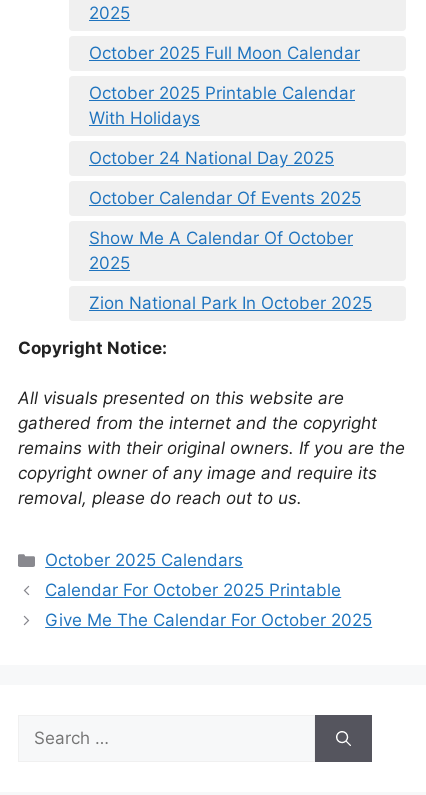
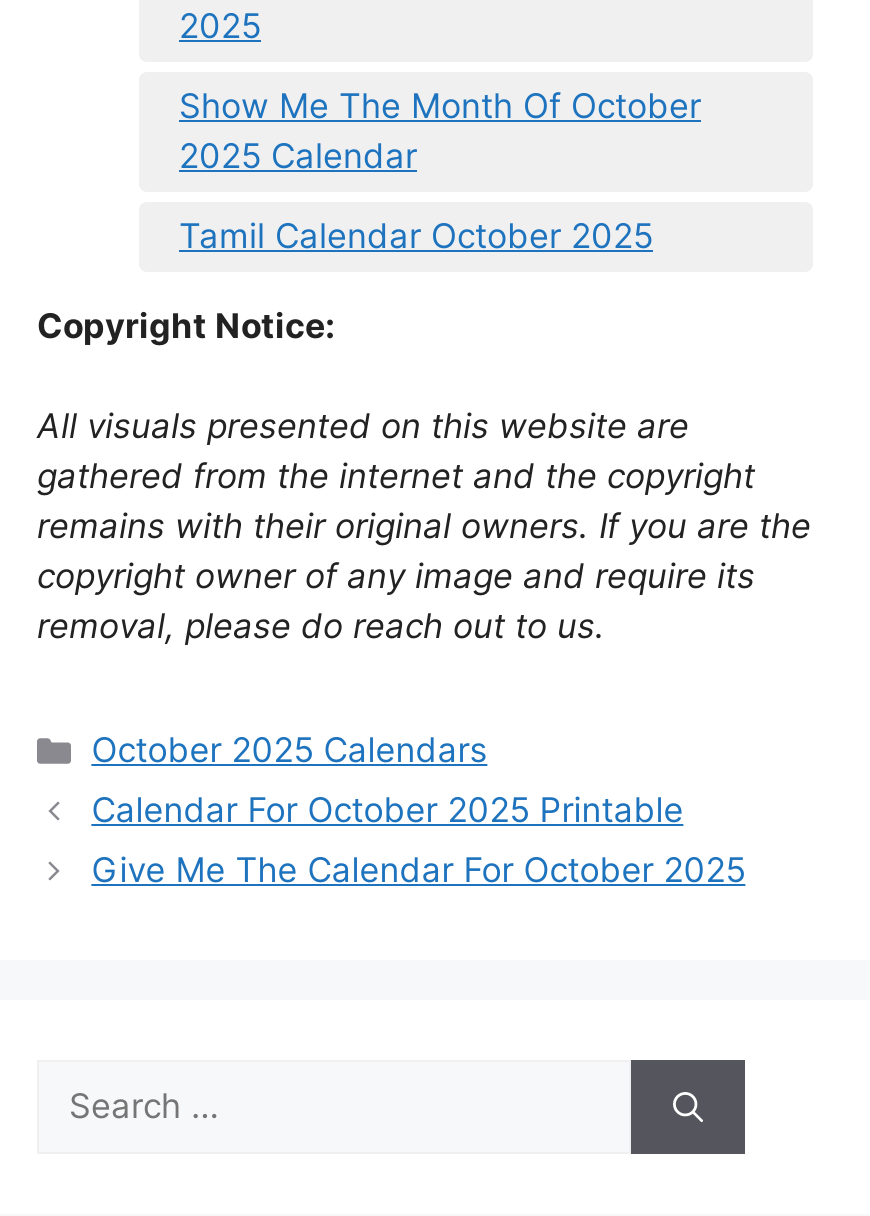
- October 2025 Full Moon Calendar
- October 2025 Printable Calendar
- With Holidays
- October 24 National Day 2025
- October Calendar Of Events 2025
- Show Me A Calendar Of October
- 2025
- Zion National Park In October 2025
+ Show Me The Month Of October
+ 2025 Calendar
+ Tamil Calendar October 2025
